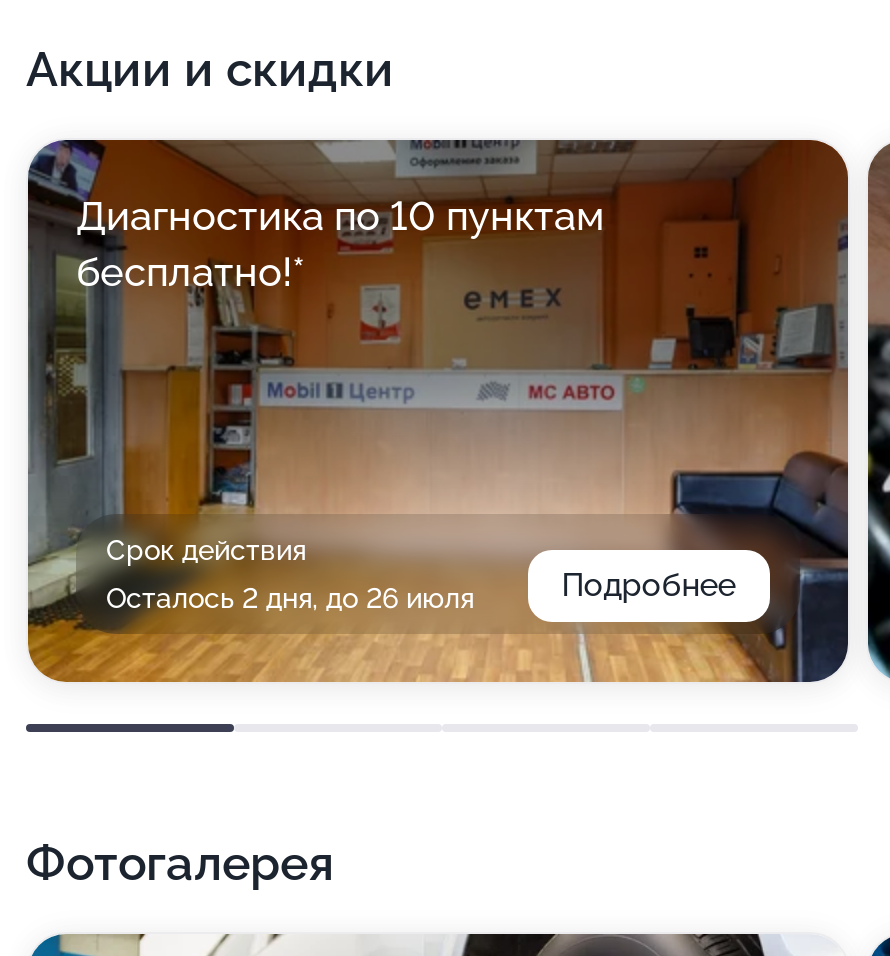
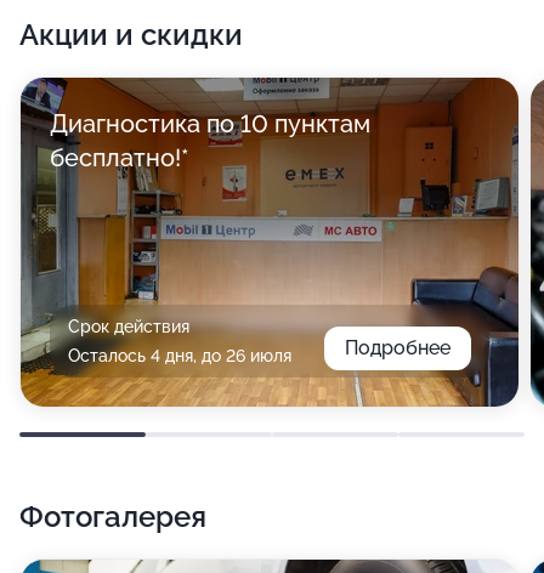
- Осталось 2 дня, до 26 июля
+ Осталось 4 дня, до 26 июля
